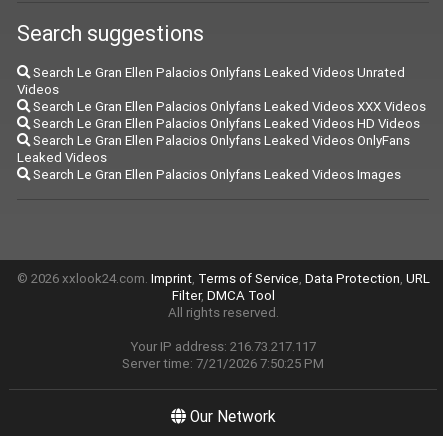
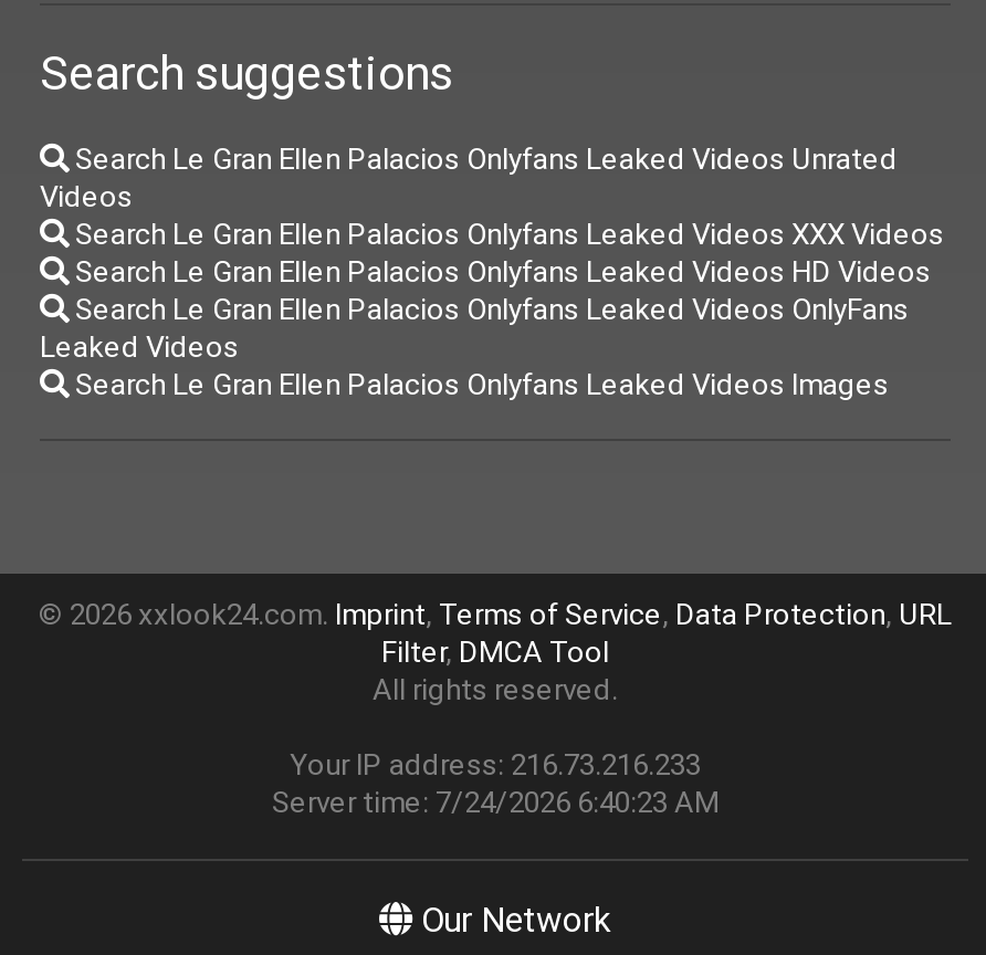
- Your IP address: 216.73.217.117
+ Your IP address: 216.73.216.233

- Server time: 7/21/2026 7:50:25 PM
+ Server time: 7/24/2026 6:40:23 AM
